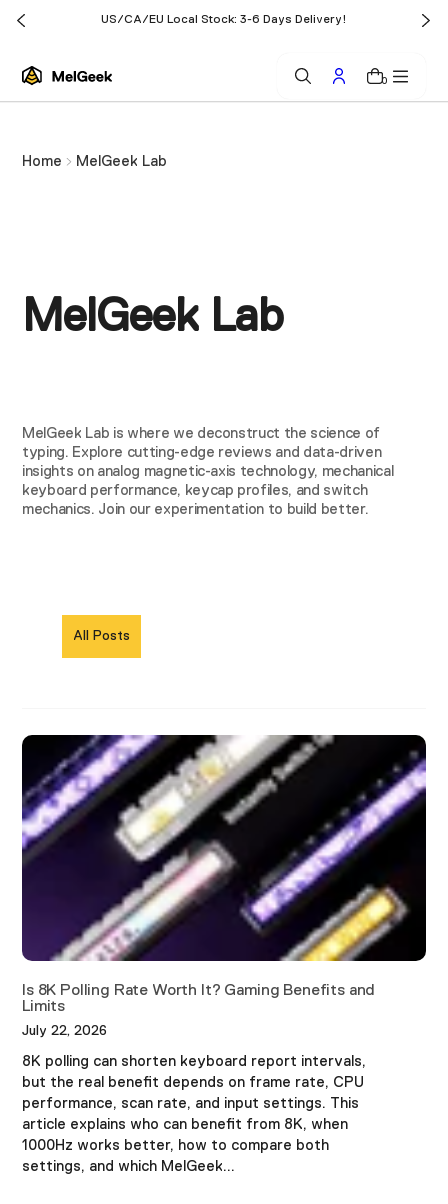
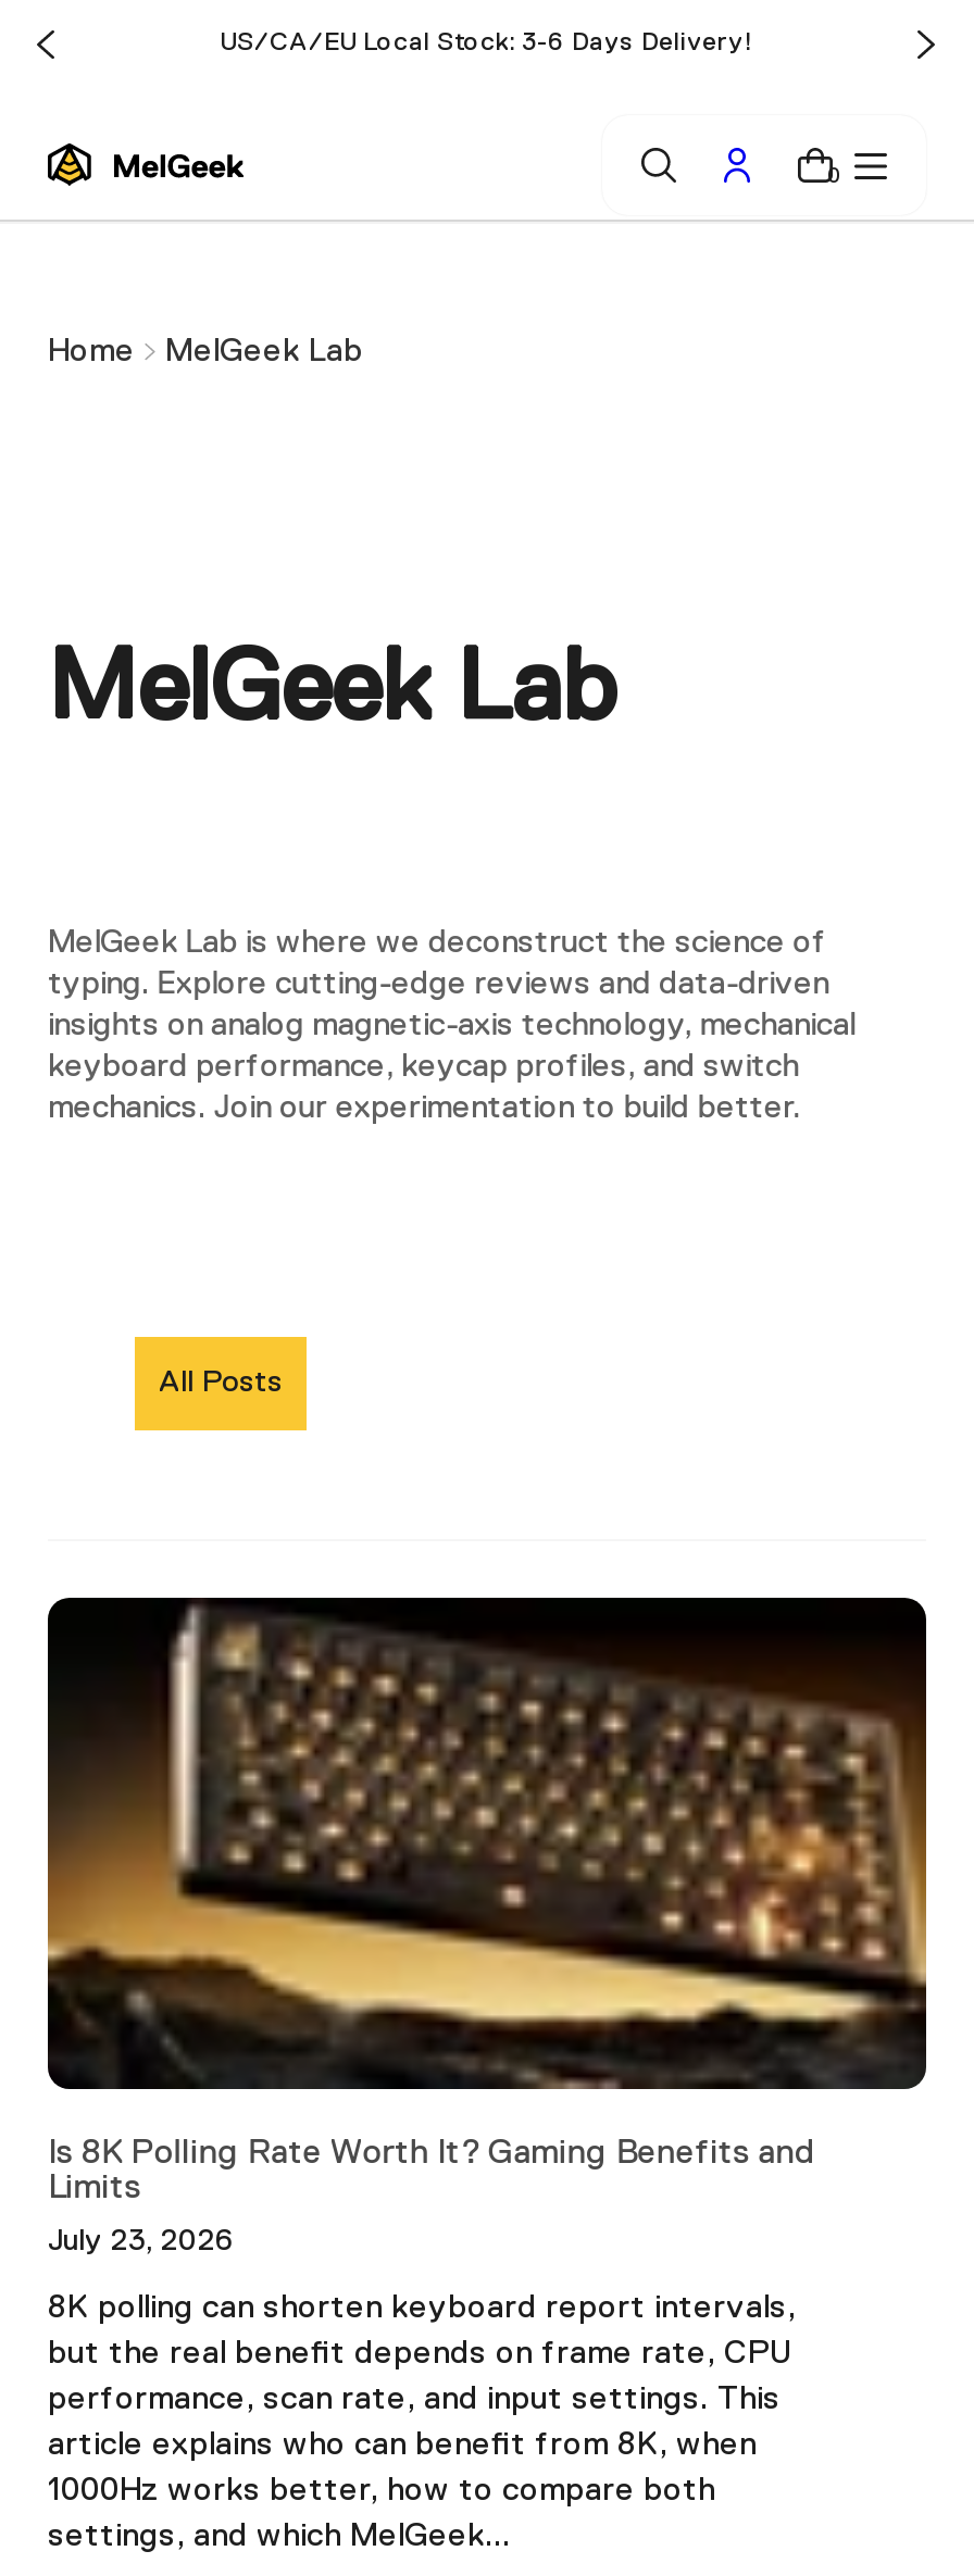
- [image]
+ [image]

- July 22, 2026
+ July 23, 2026
